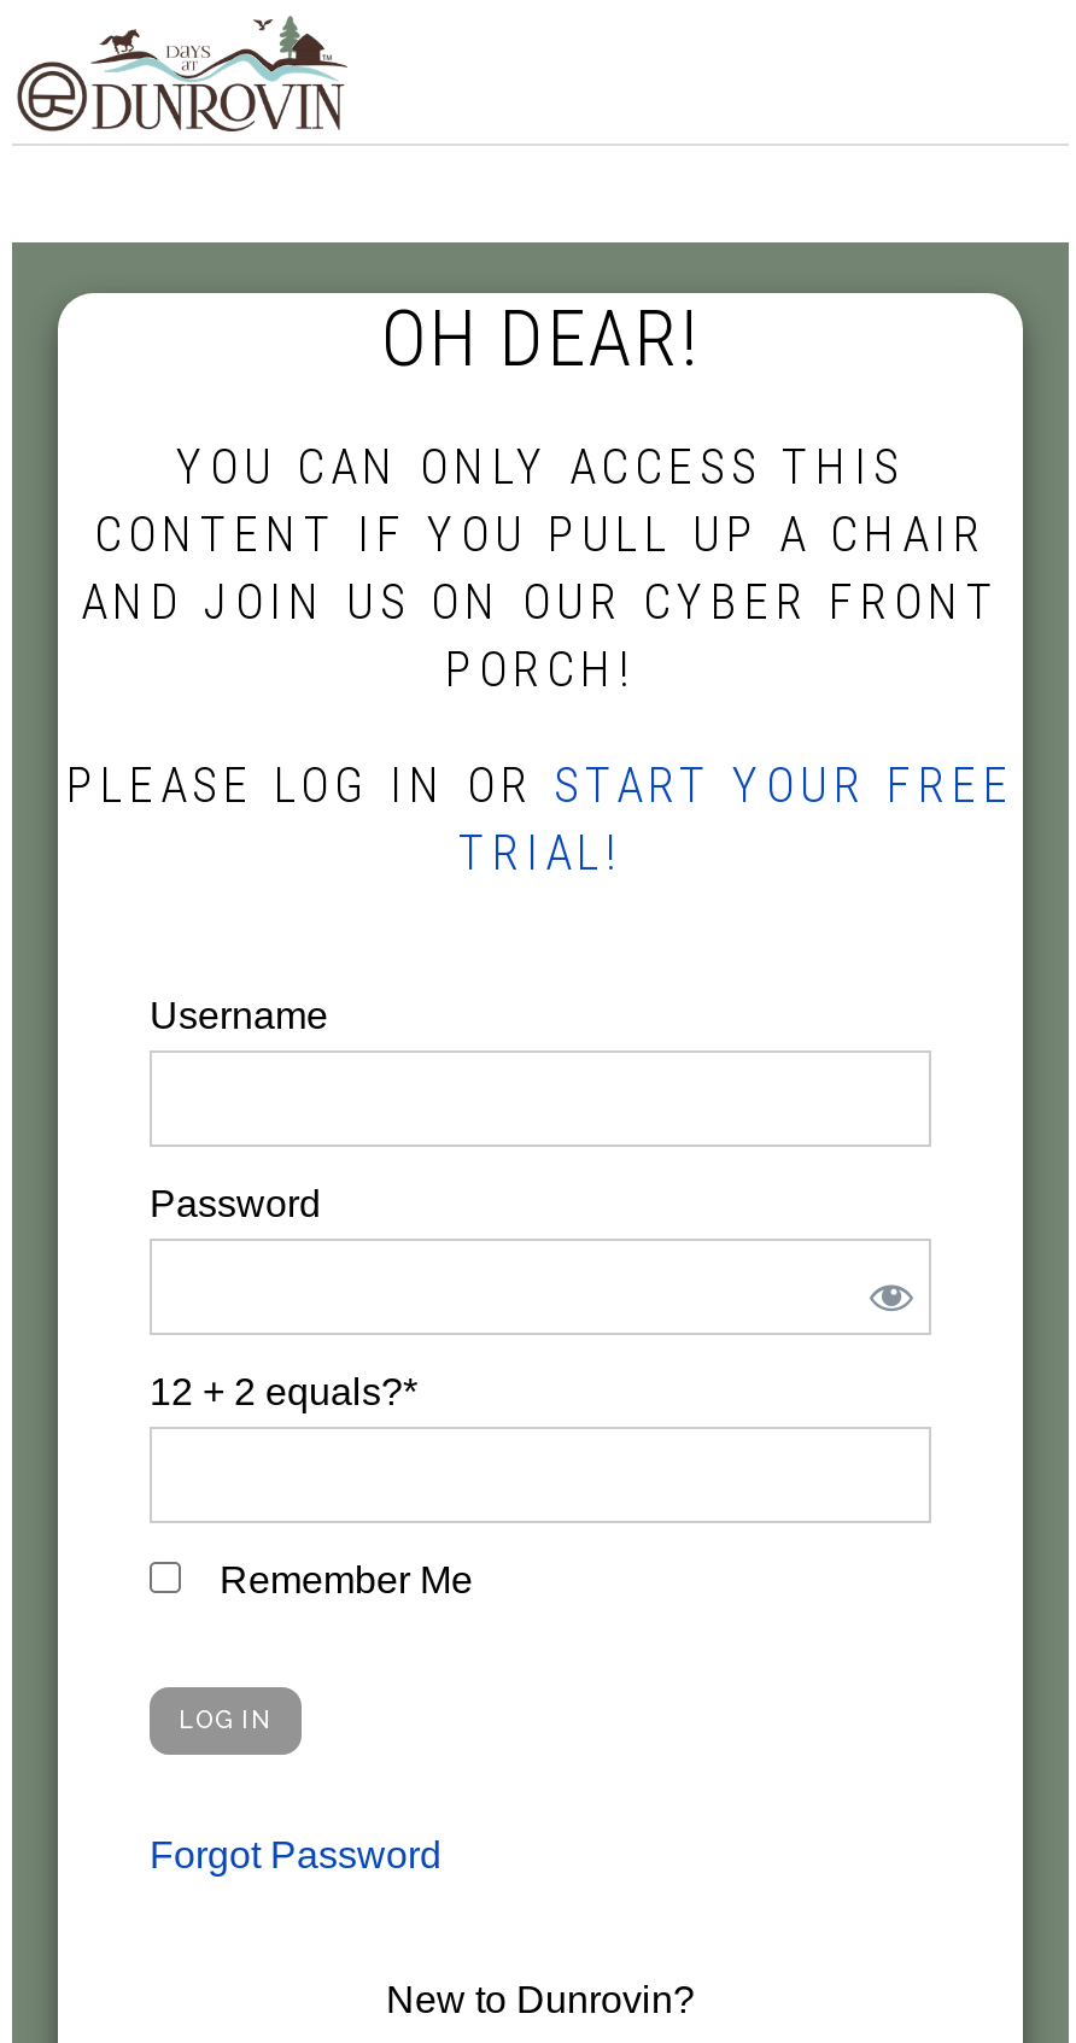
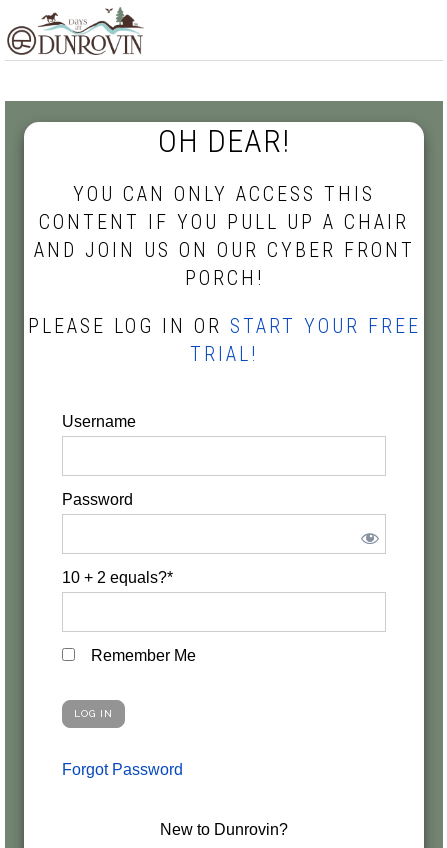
- 12 + 2 equals?*
+ 10 + 2 equals?*
